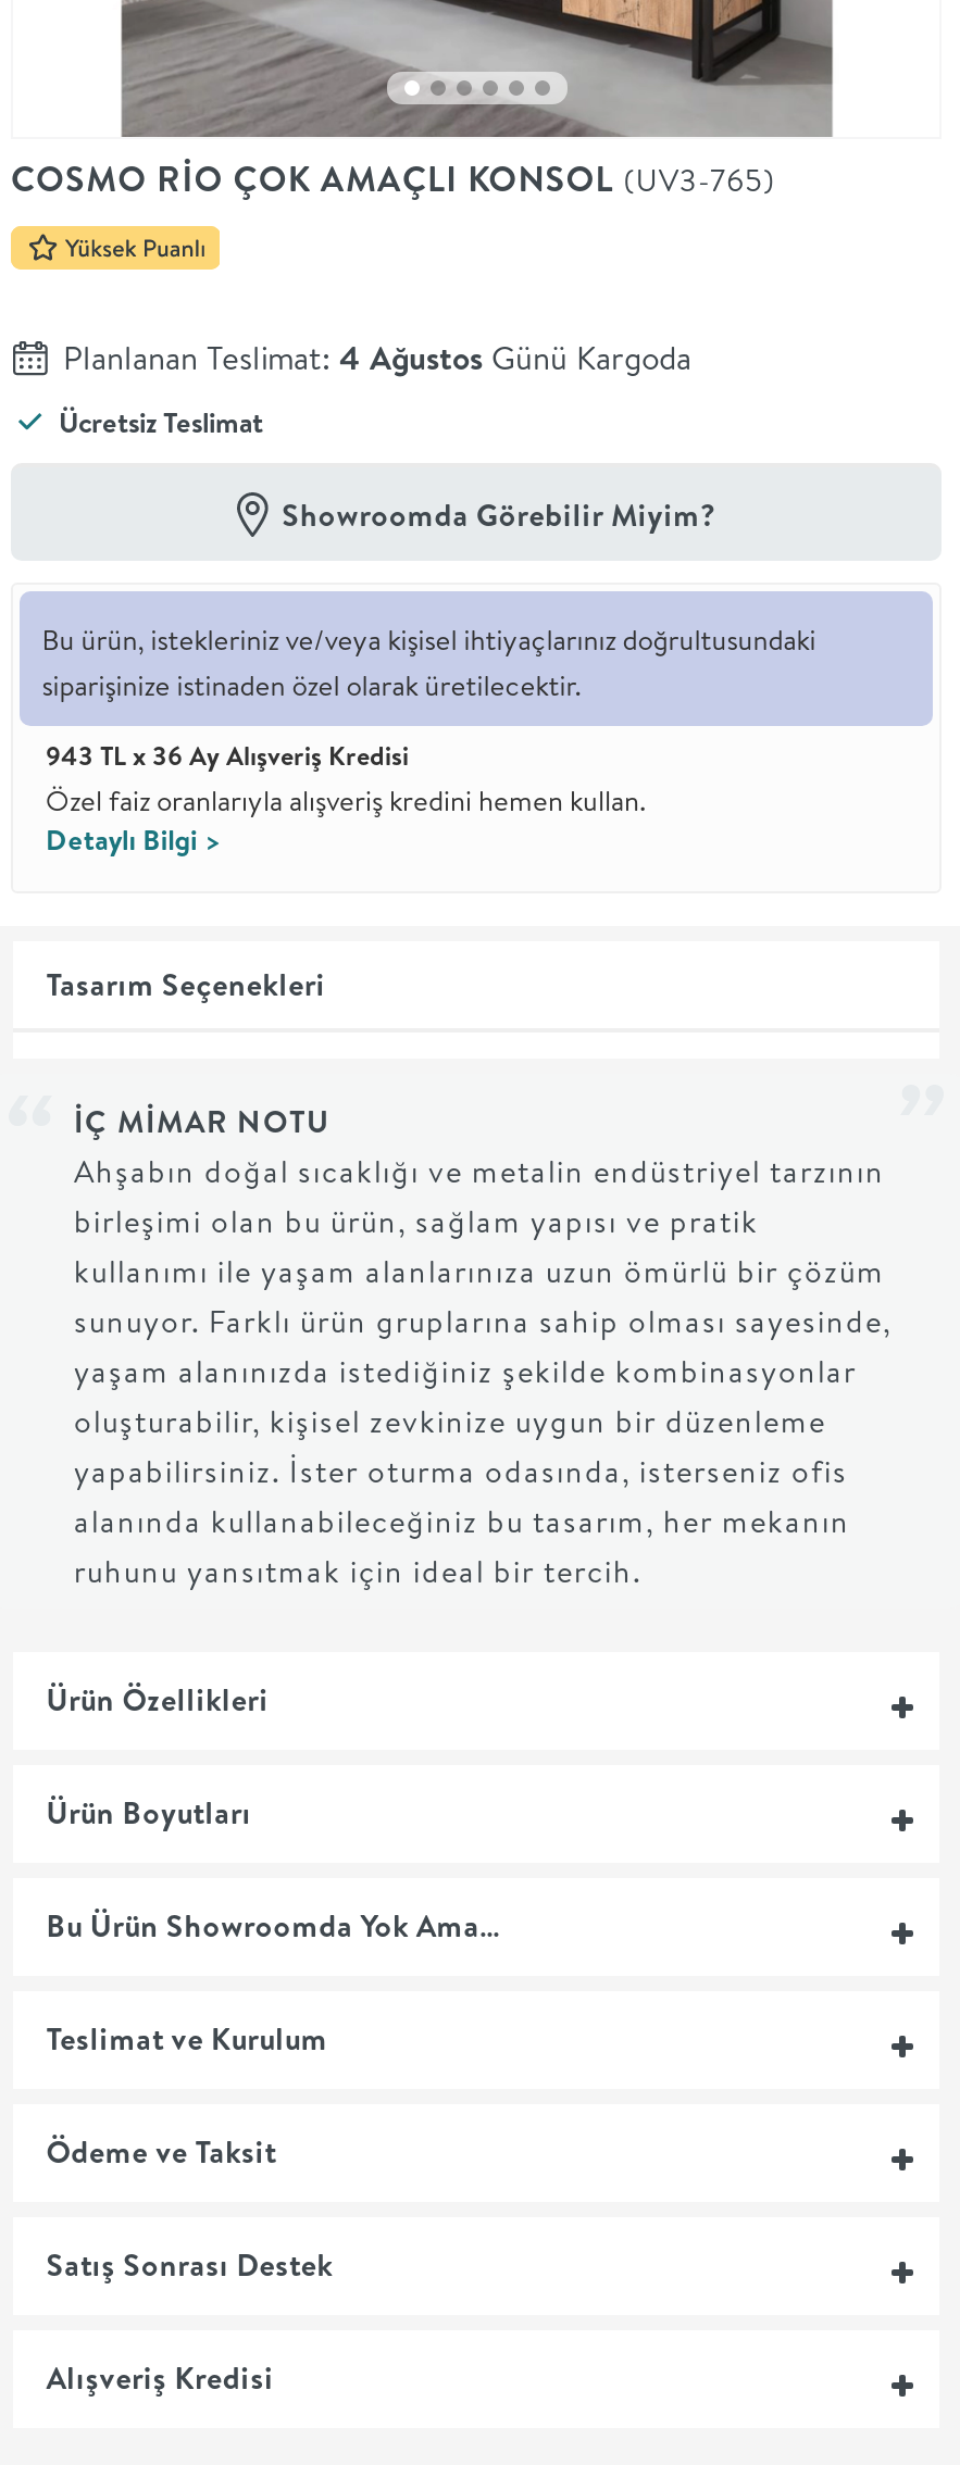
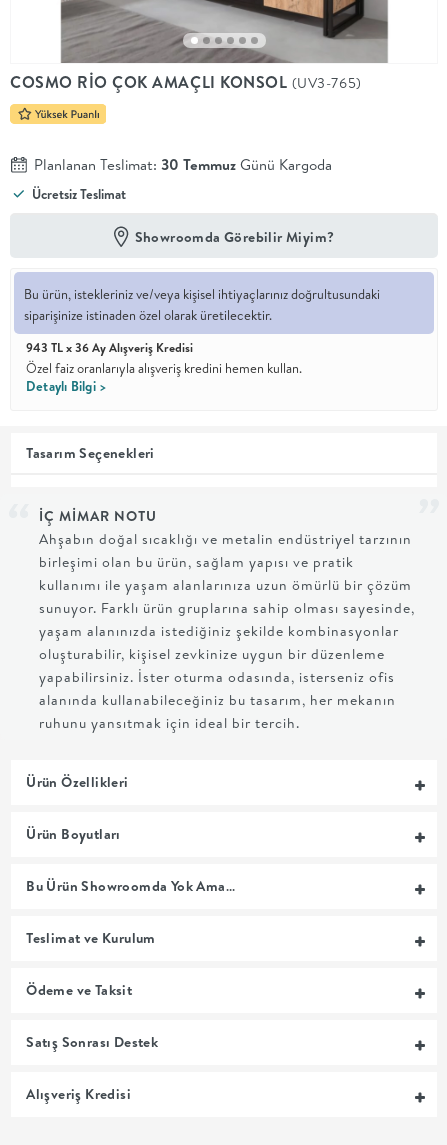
- Planlanan Teslimat: 4 Ağustos Günü Kargoda
+ Planlanan Teslimat: 30 Temmuz Günü Kargoda
